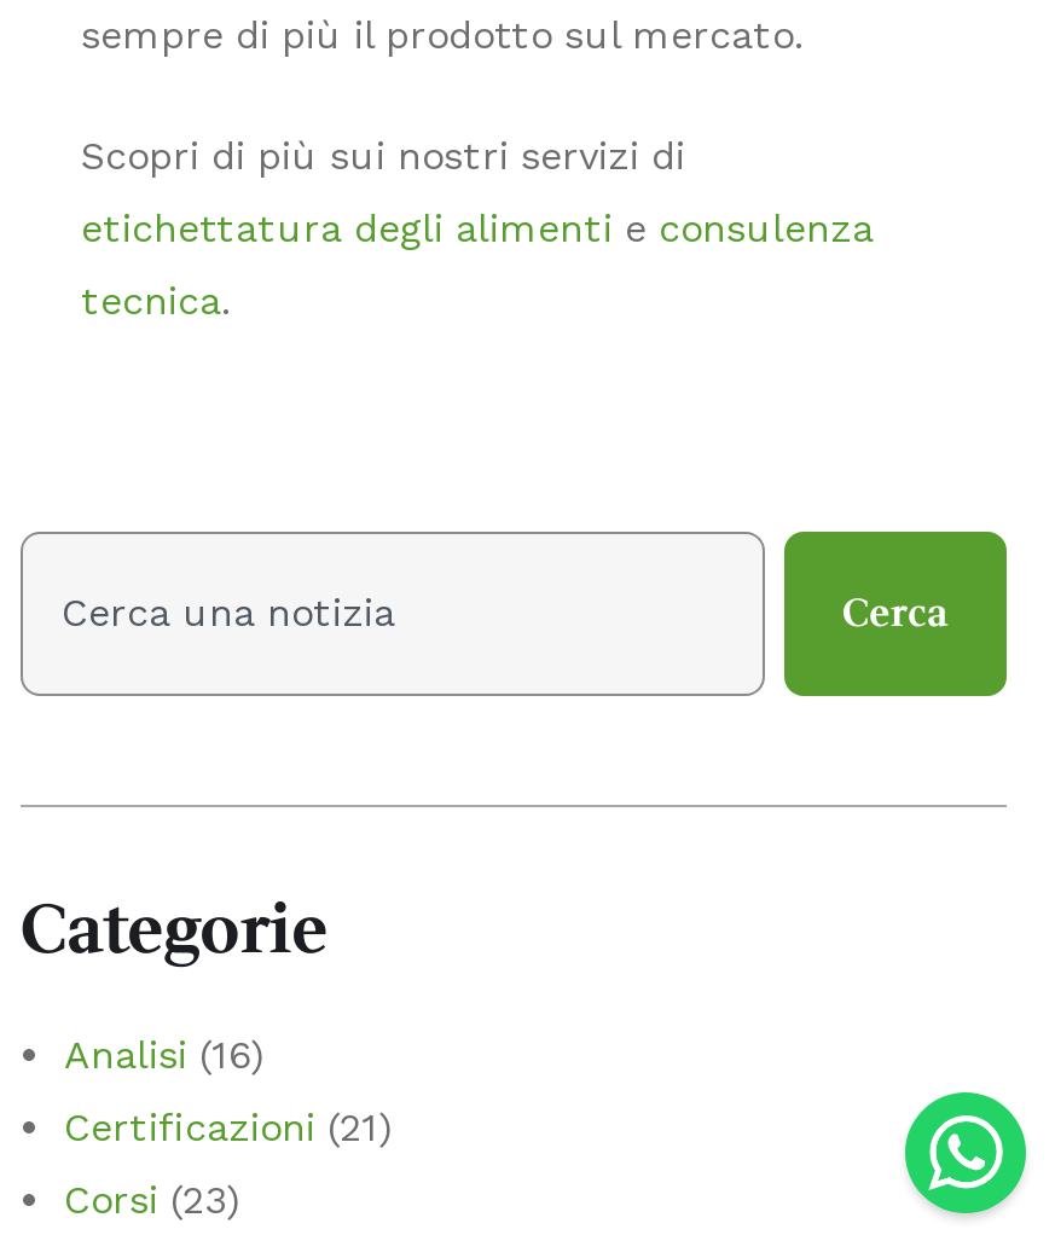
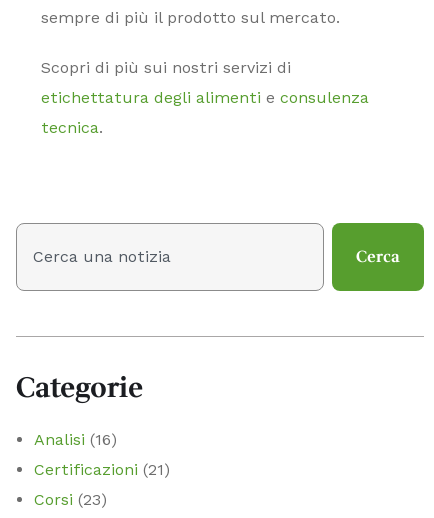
- [image]
